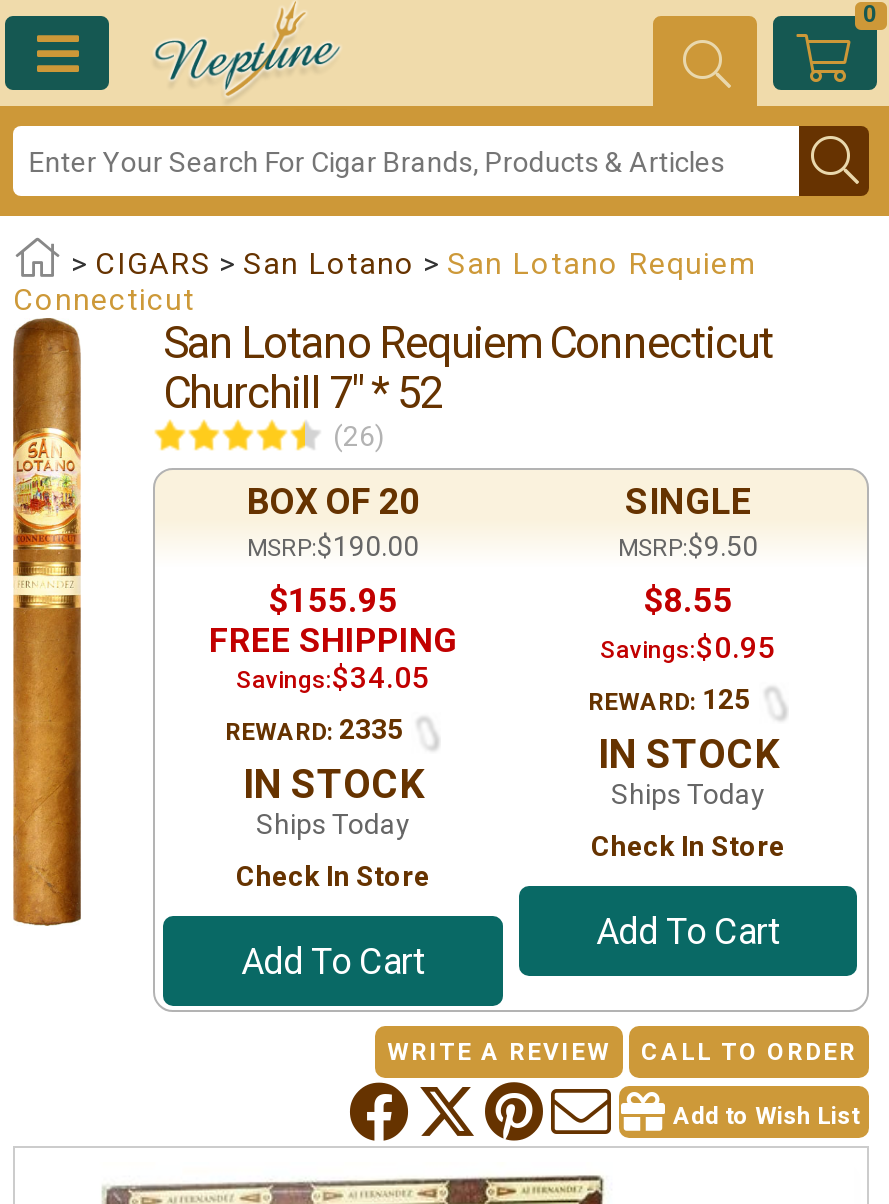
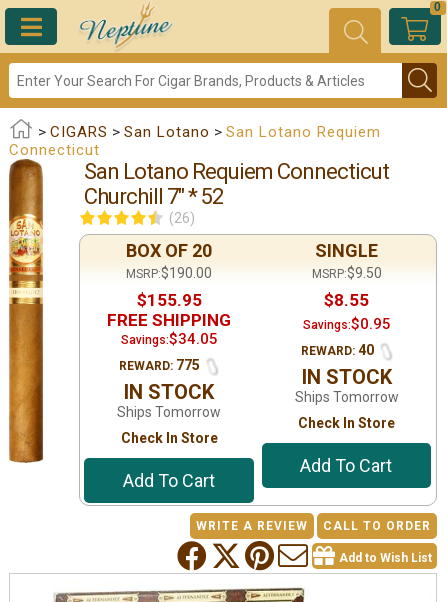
- REWARD: 125
+ REWARD: 40

- REWARD: 2335
+ REWARD: 775

- Ships Today
+ Ships Tomorrow

- Ships Today
+ Ships Tomorrow
